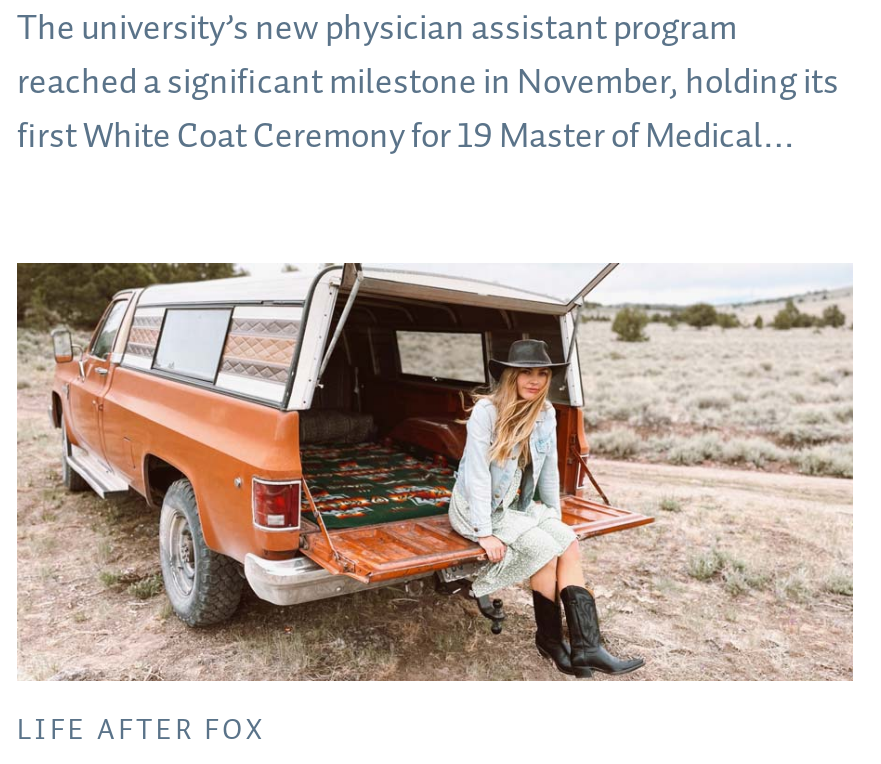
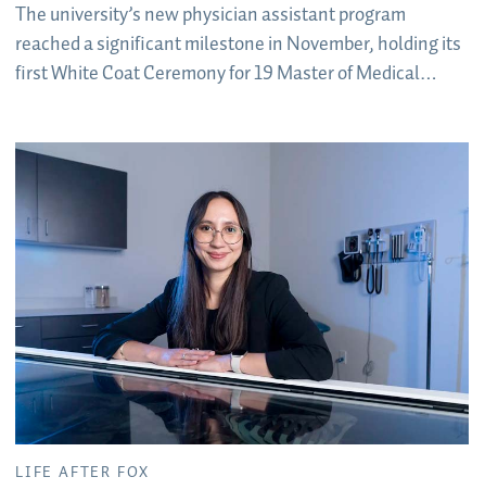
- [image]
+ [image]
